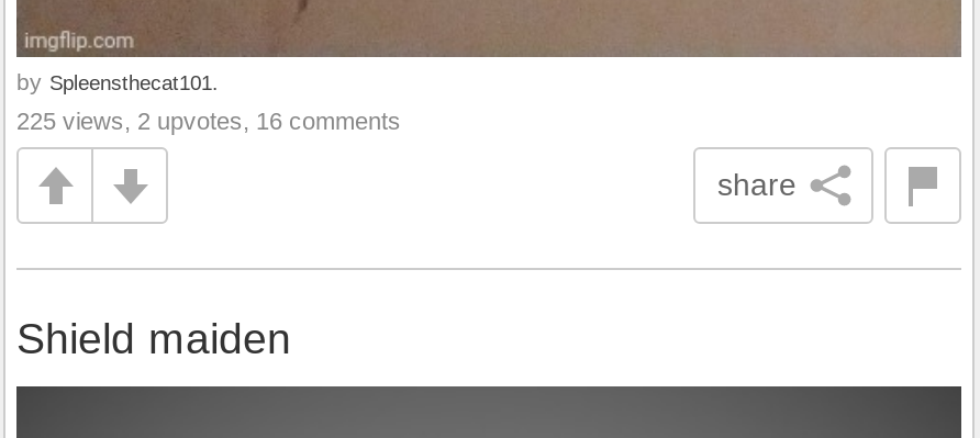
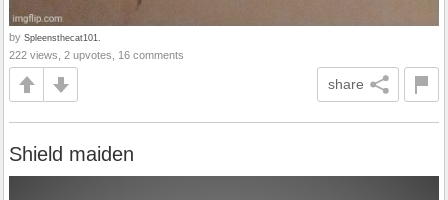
- 225 views, 2 upvotes, 16 comments
+ 222 views, 2 upvotes, 16 comments
